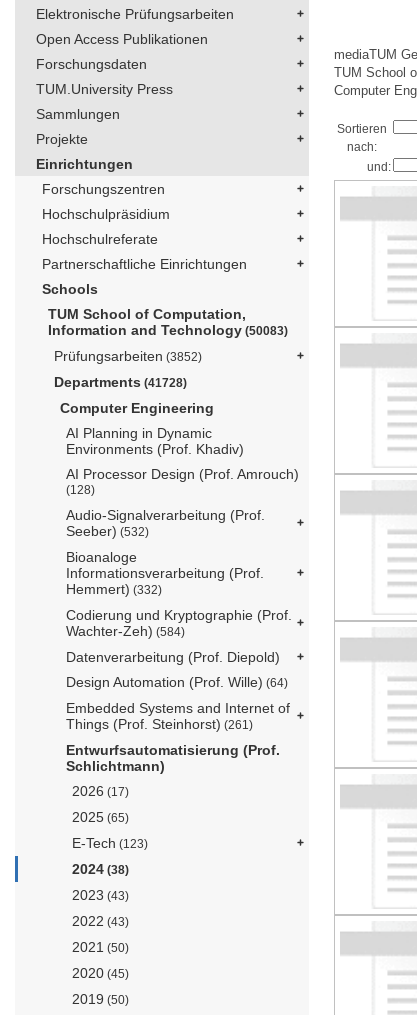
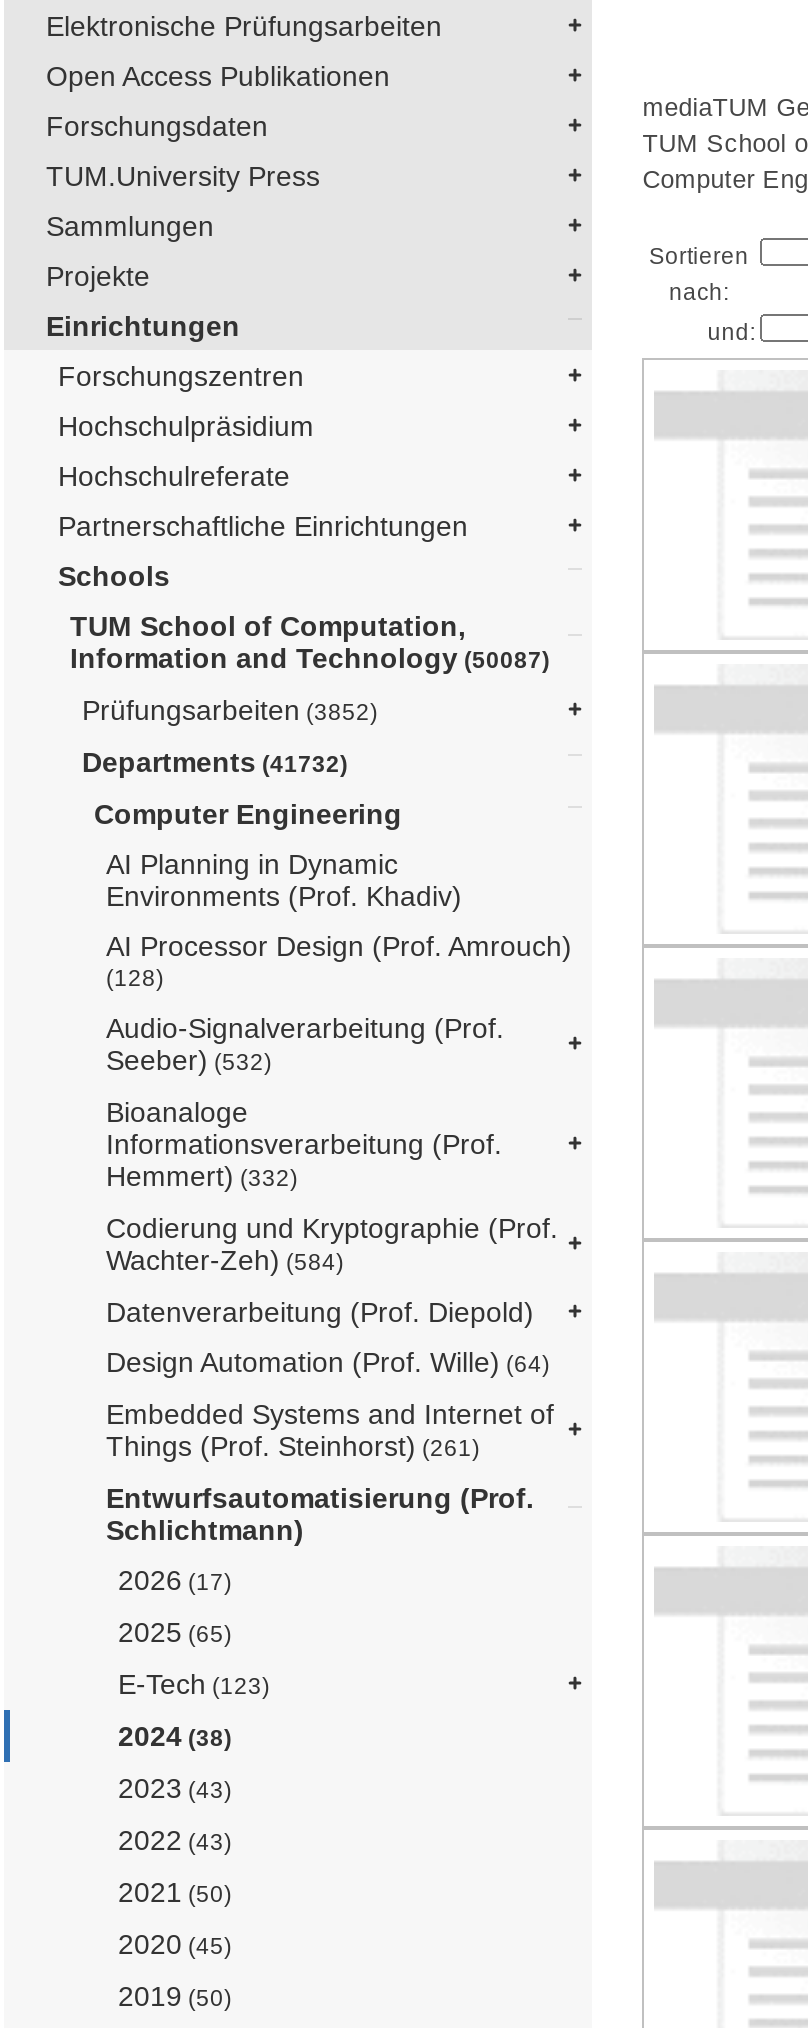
- Information and Technology (50083)
+ Information and Technology (50087)

- Departments (41728)
+ Departments (41732)
